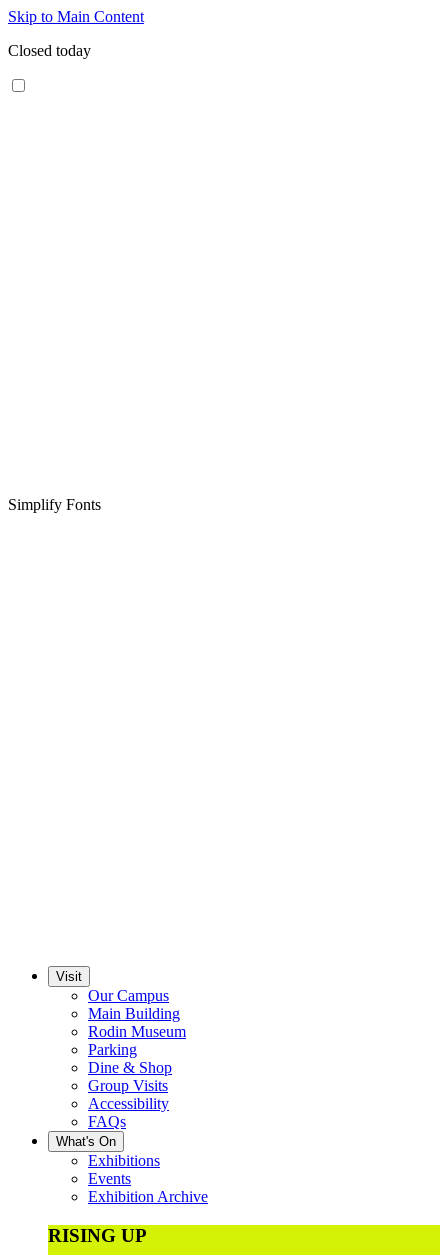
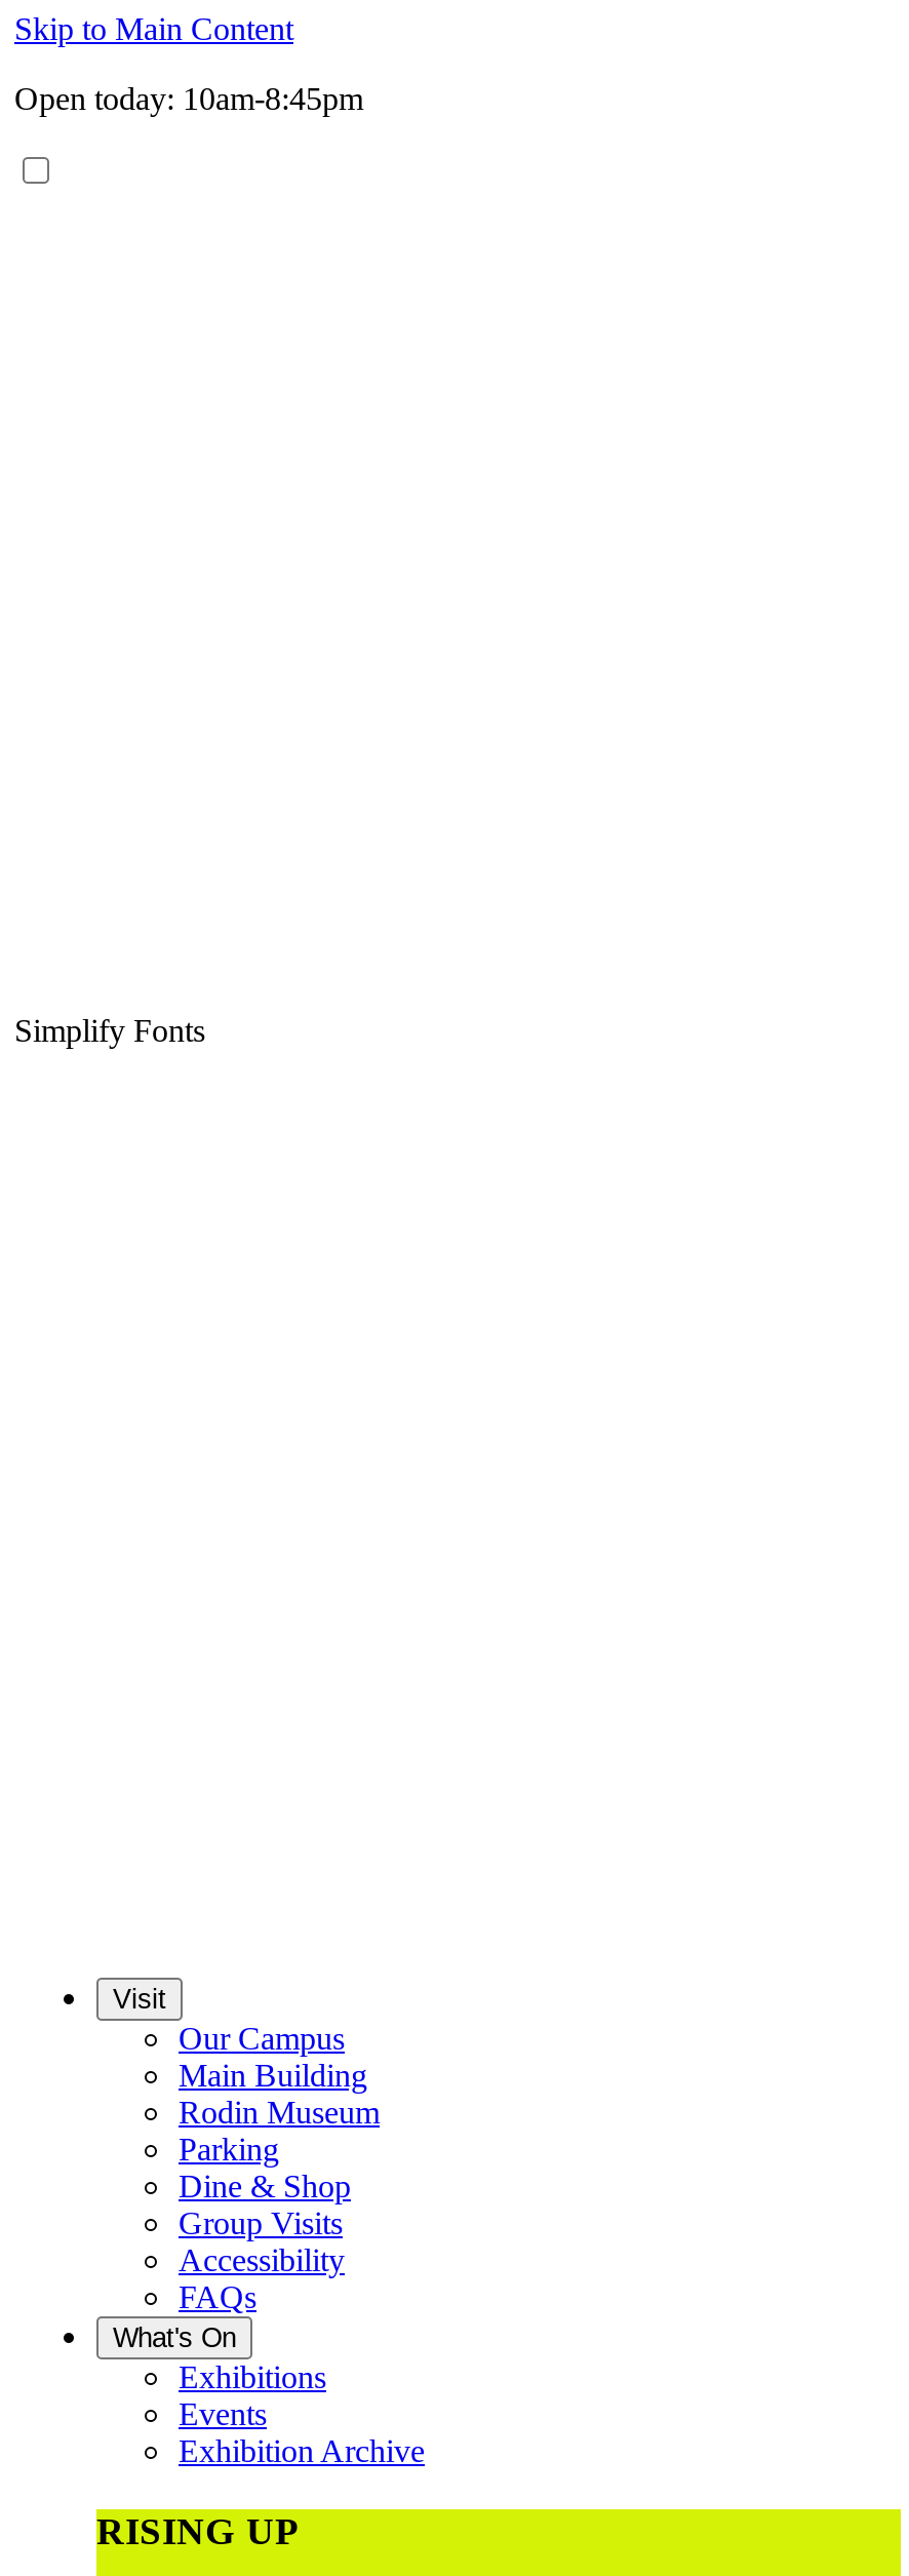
- Closed today
+ Open today: 10am-8:45pm
